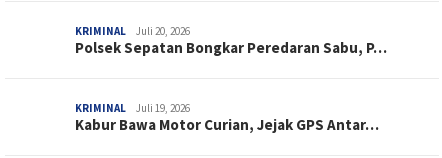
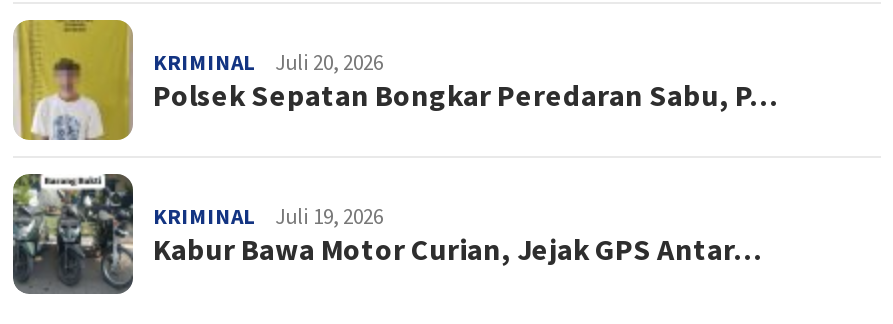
+ [image]

+ [image]
